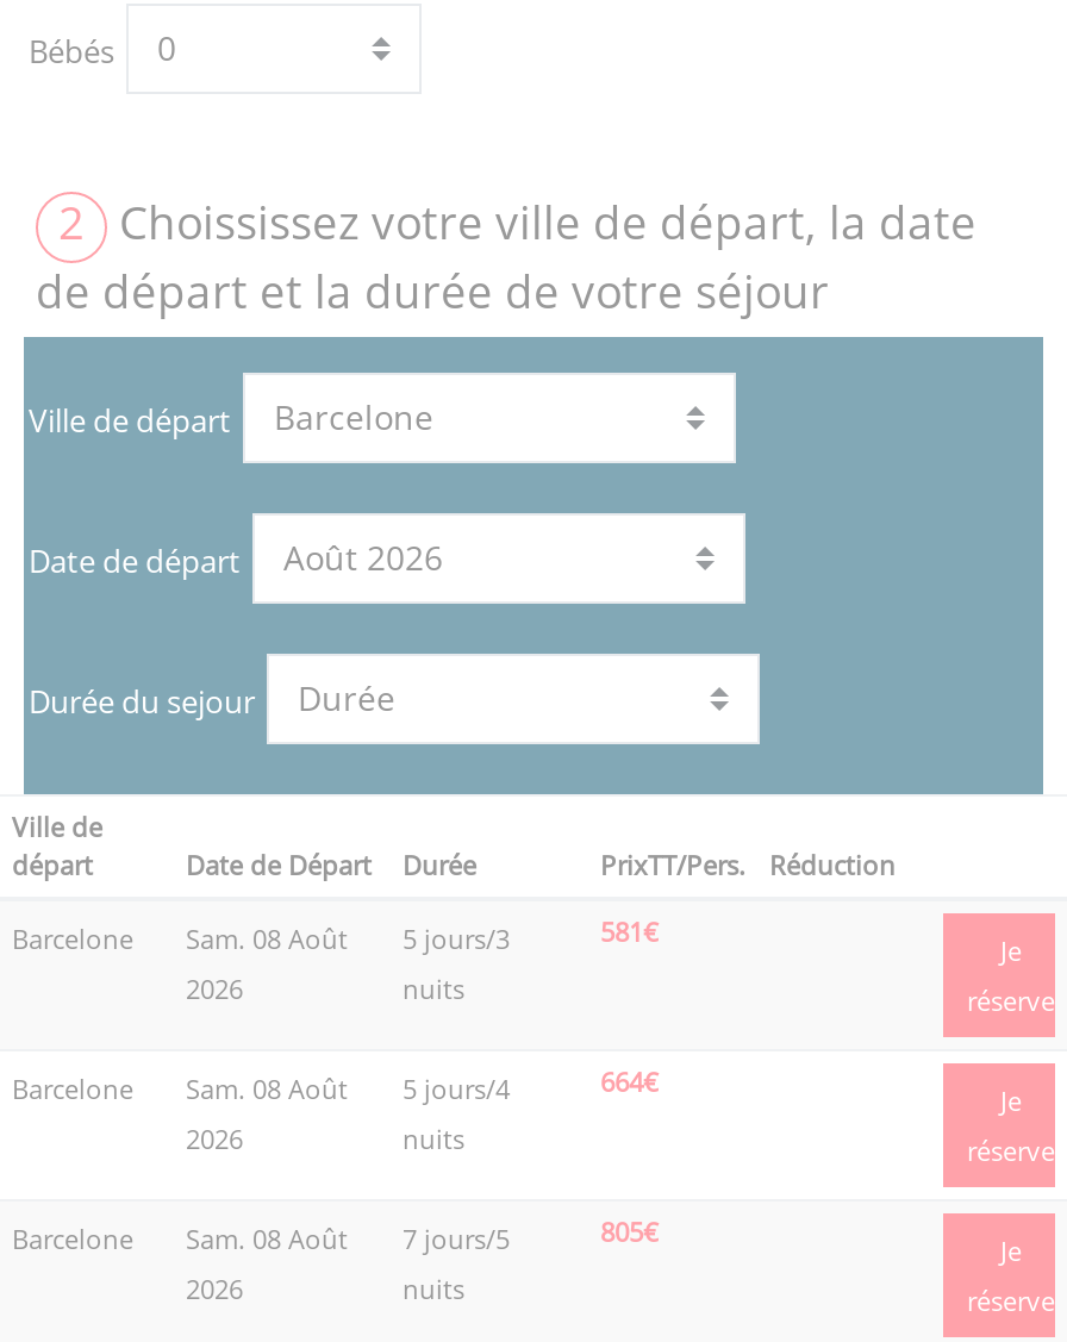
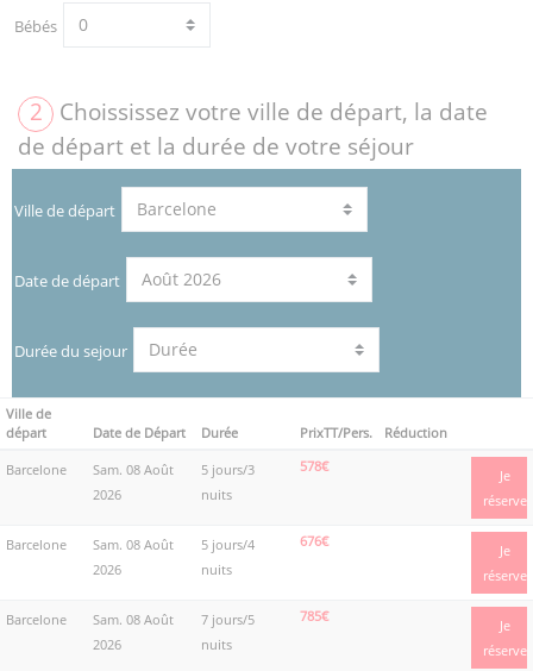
- 581€
+ 578€

- 664€
+ 676€

- 805€
+ 785€
